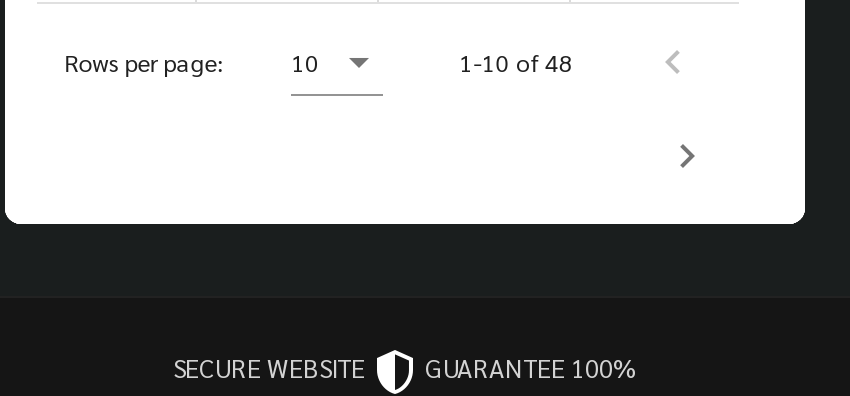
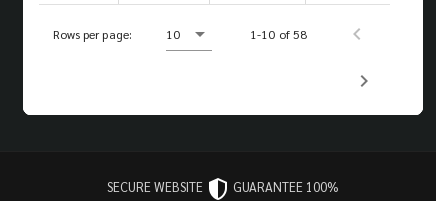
- 1-10 of 48
+ 1-10 of 58
